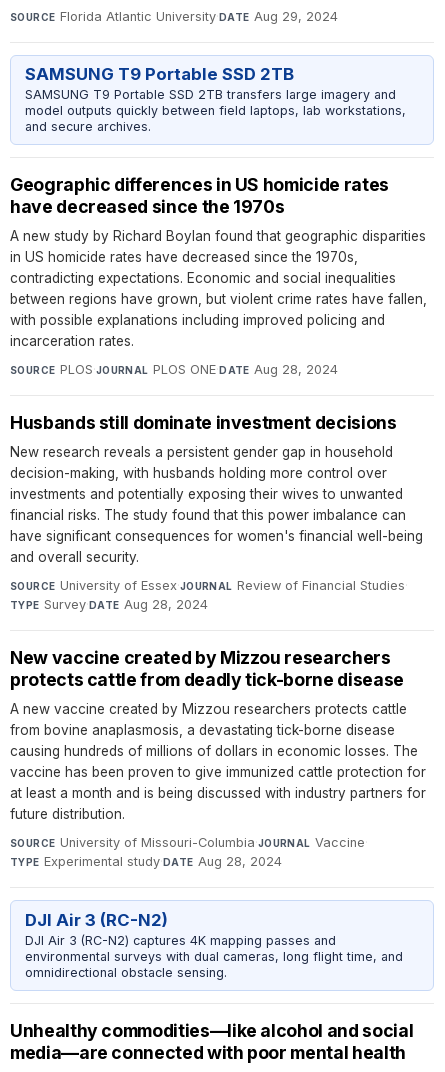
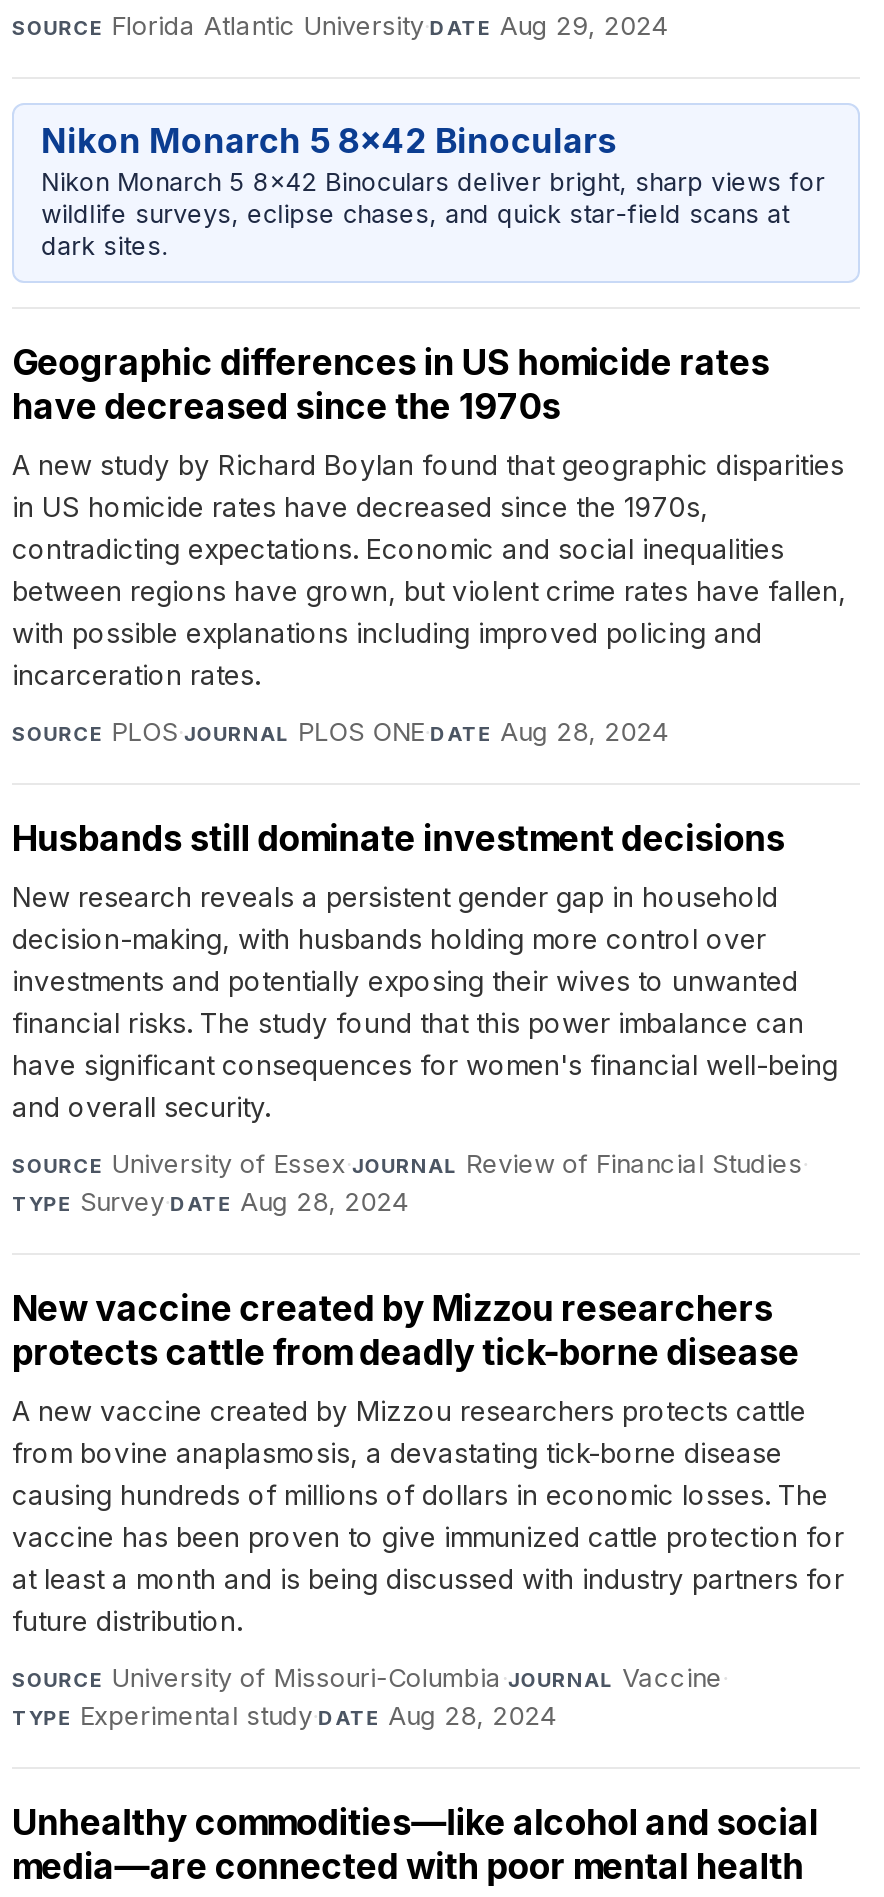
- SAMSUNG T9 Portable SSD 2TB
- SAMSUNG T9 Portable SSD 2TB transfers large imagery and
- model outputs quickly between field laptops, lab workstations,
- and secure archives.
+ Nikon Monarch 5 8x42 Binoculars
+ Nikon Monarch 5 8x42 Binoculars deliver bright, sharp views for
+ wildlife surveys, eclipse chases, and quick star-field scans at
+ dark sites.

- DJI Air 3 (RC-N2)
- DJI Air 3 (RC-N2) captures 4K mapping passes and
- environmental surveys with dual cameras, long flight time, and
- omnidirectional obstacle sensing.
